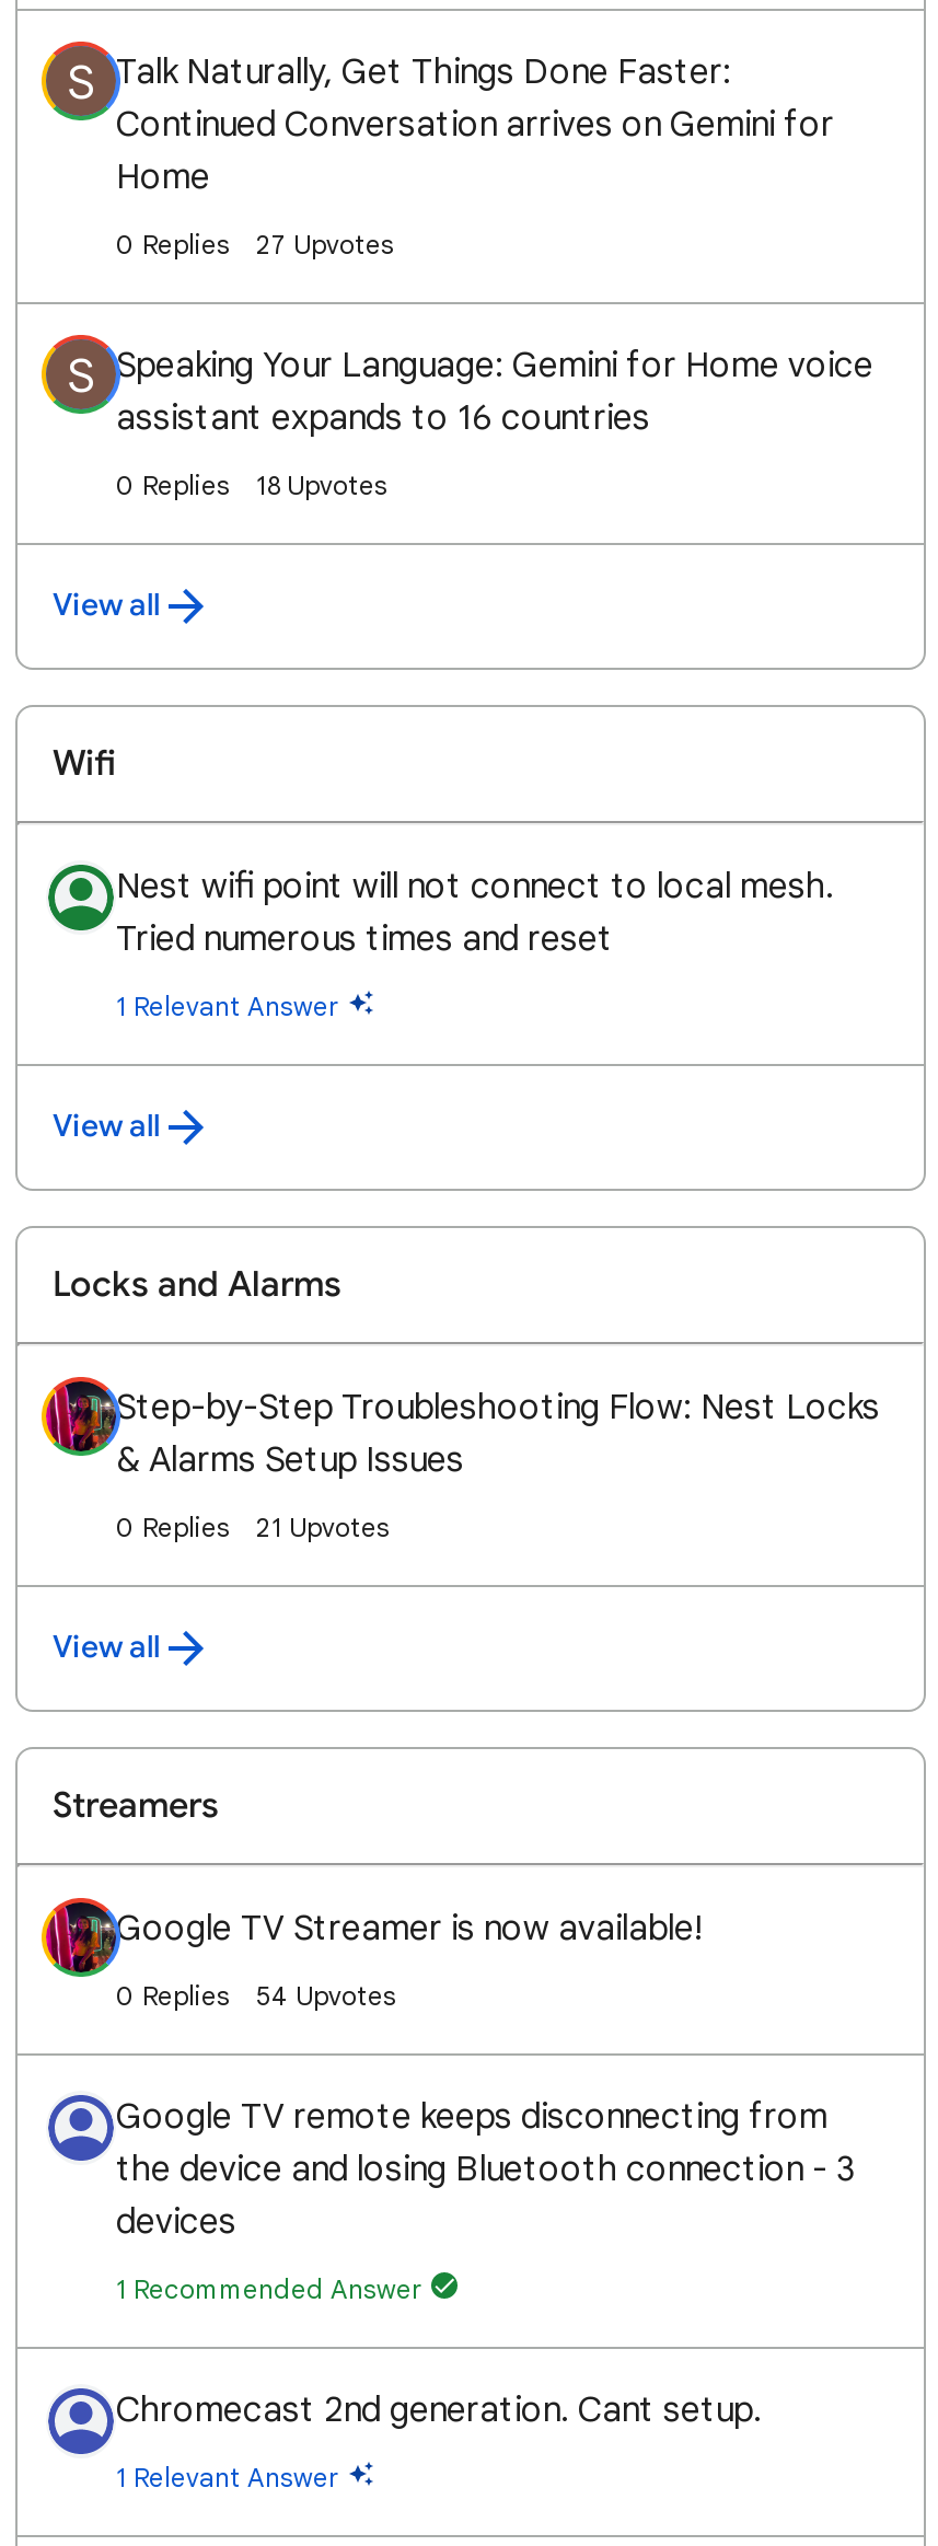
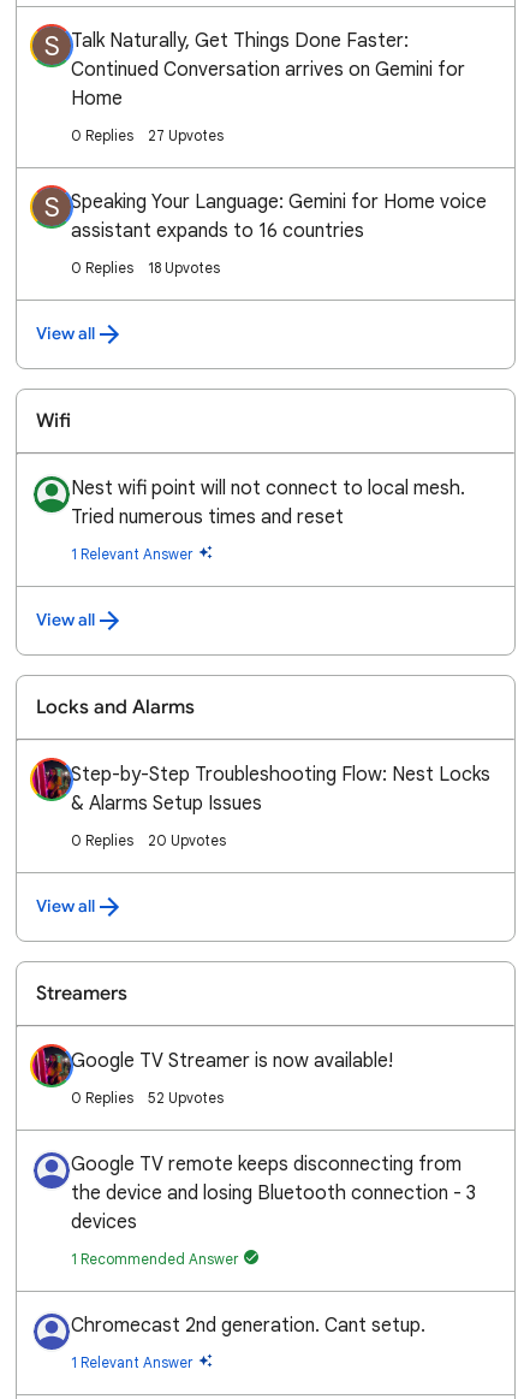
- 21 Upvotes
+ 20 Upvotes

- 54 Upvotes
+ 52 Upvotes
